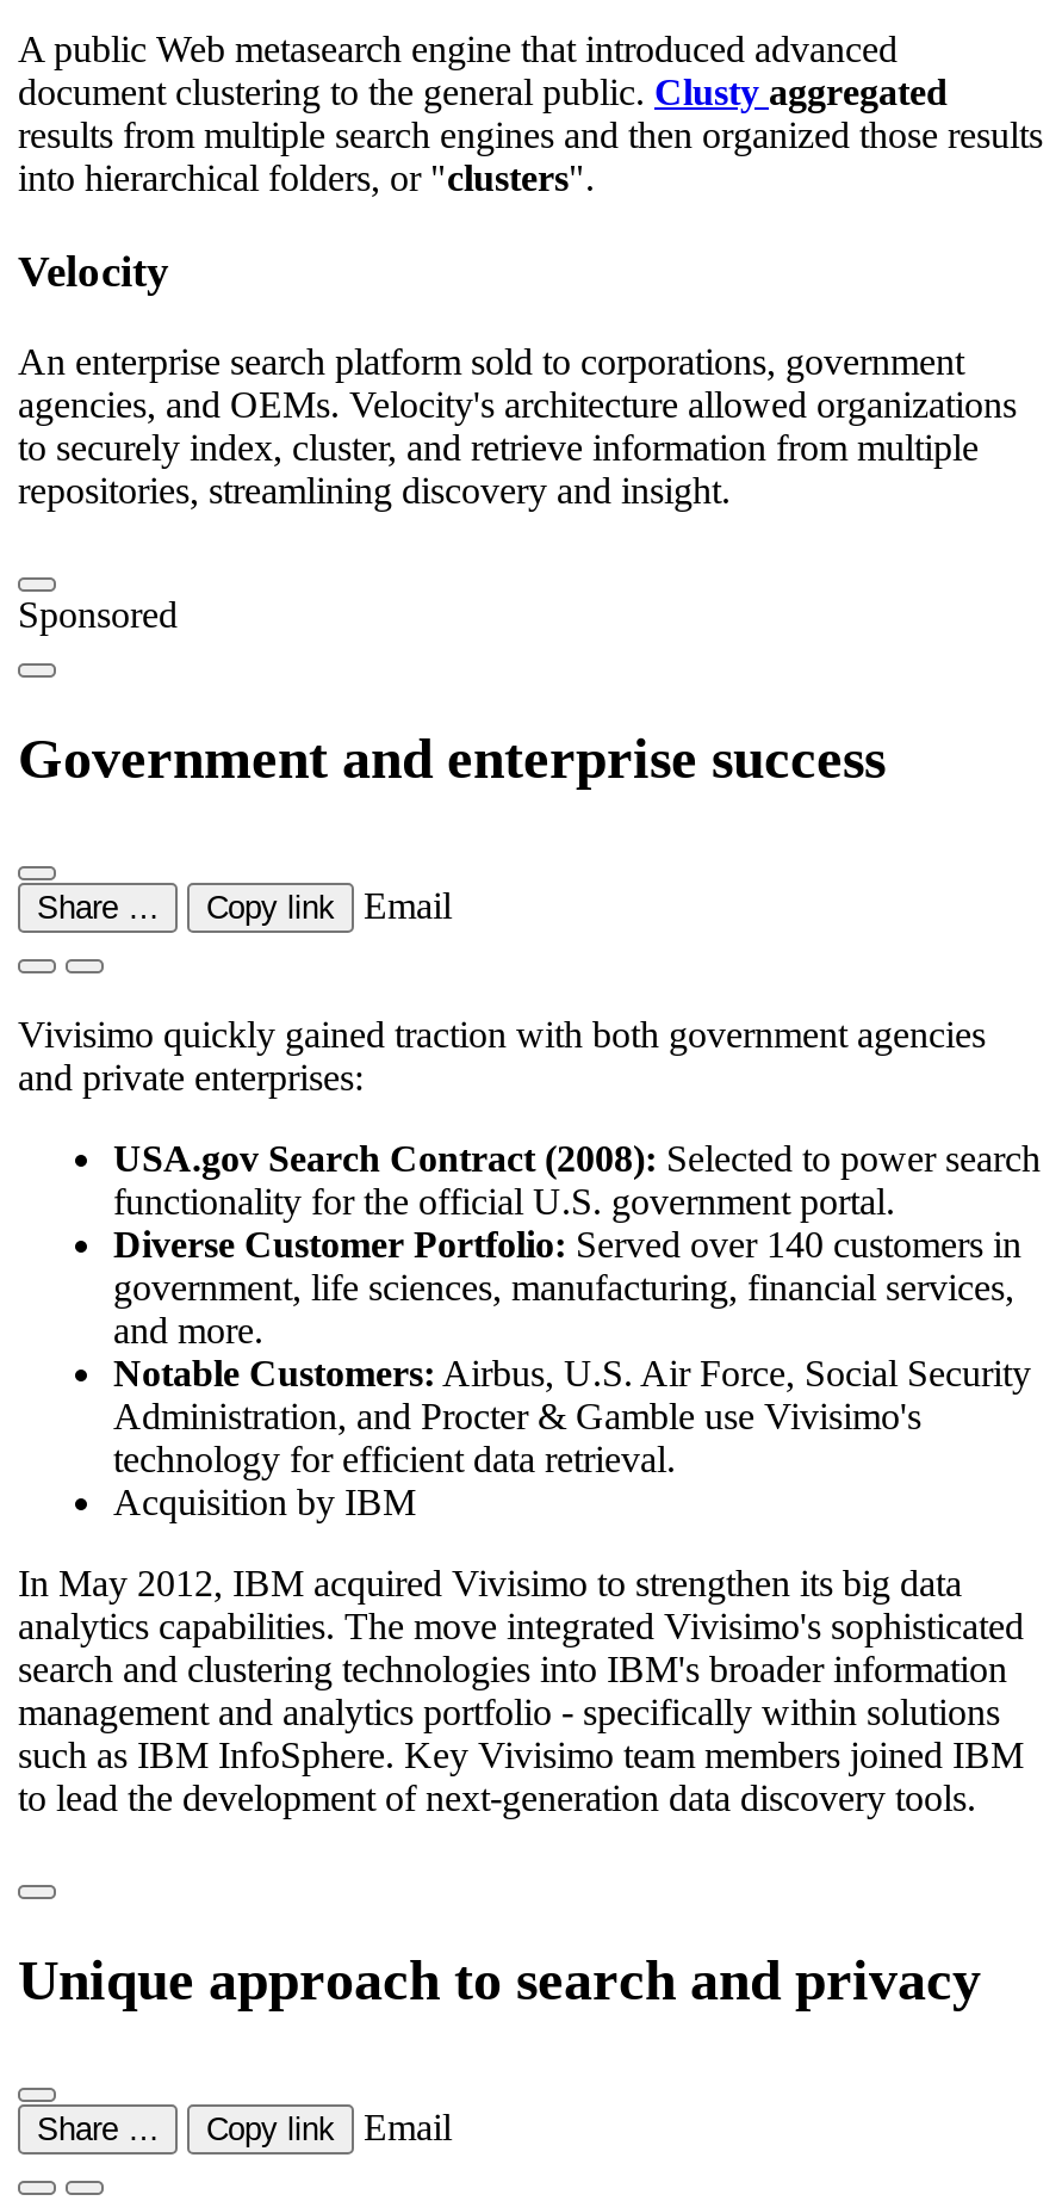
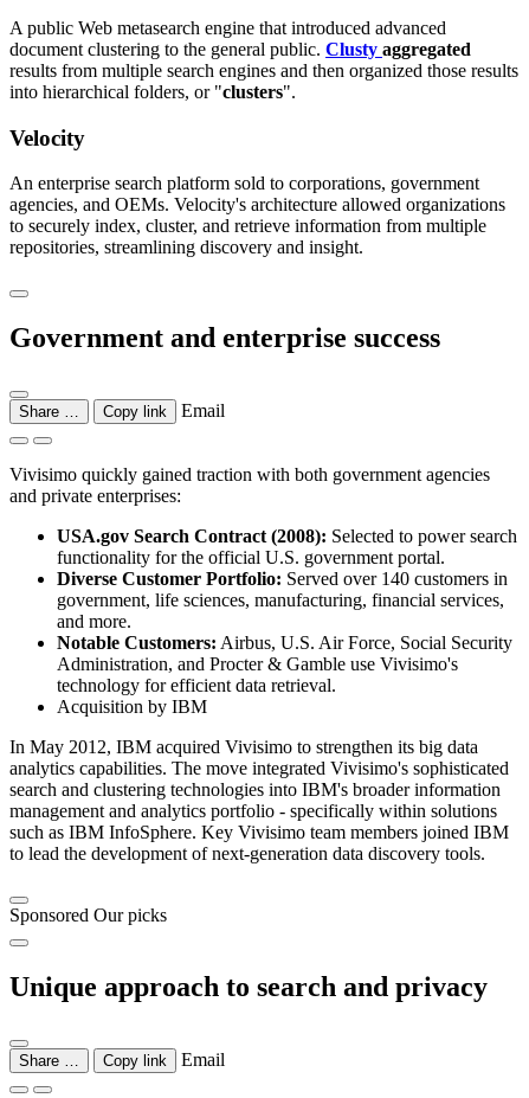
- Sponsored

moved up: Government and enterprise success | Share … | Copy link | ... | such as IBM InfoSphere. Key Vivisimo team members joined IBM | to lead the development of next-generation data discovery tools.

+ Sponsored Our picks
